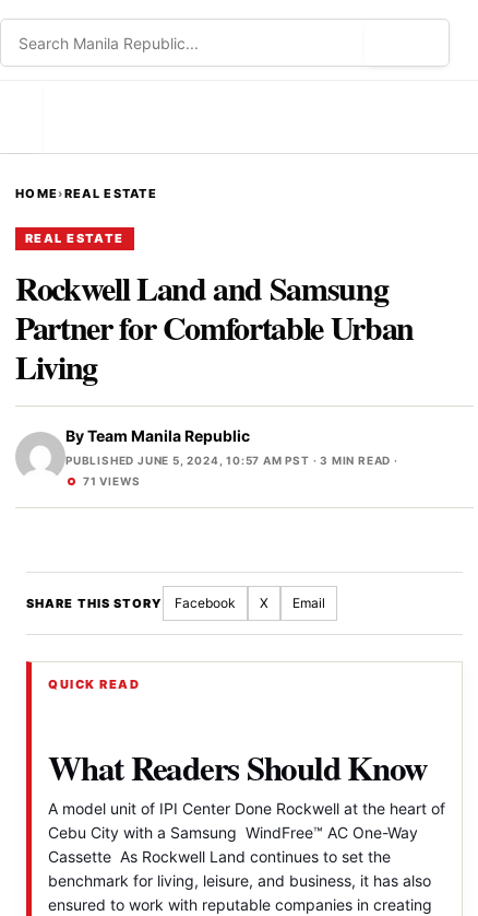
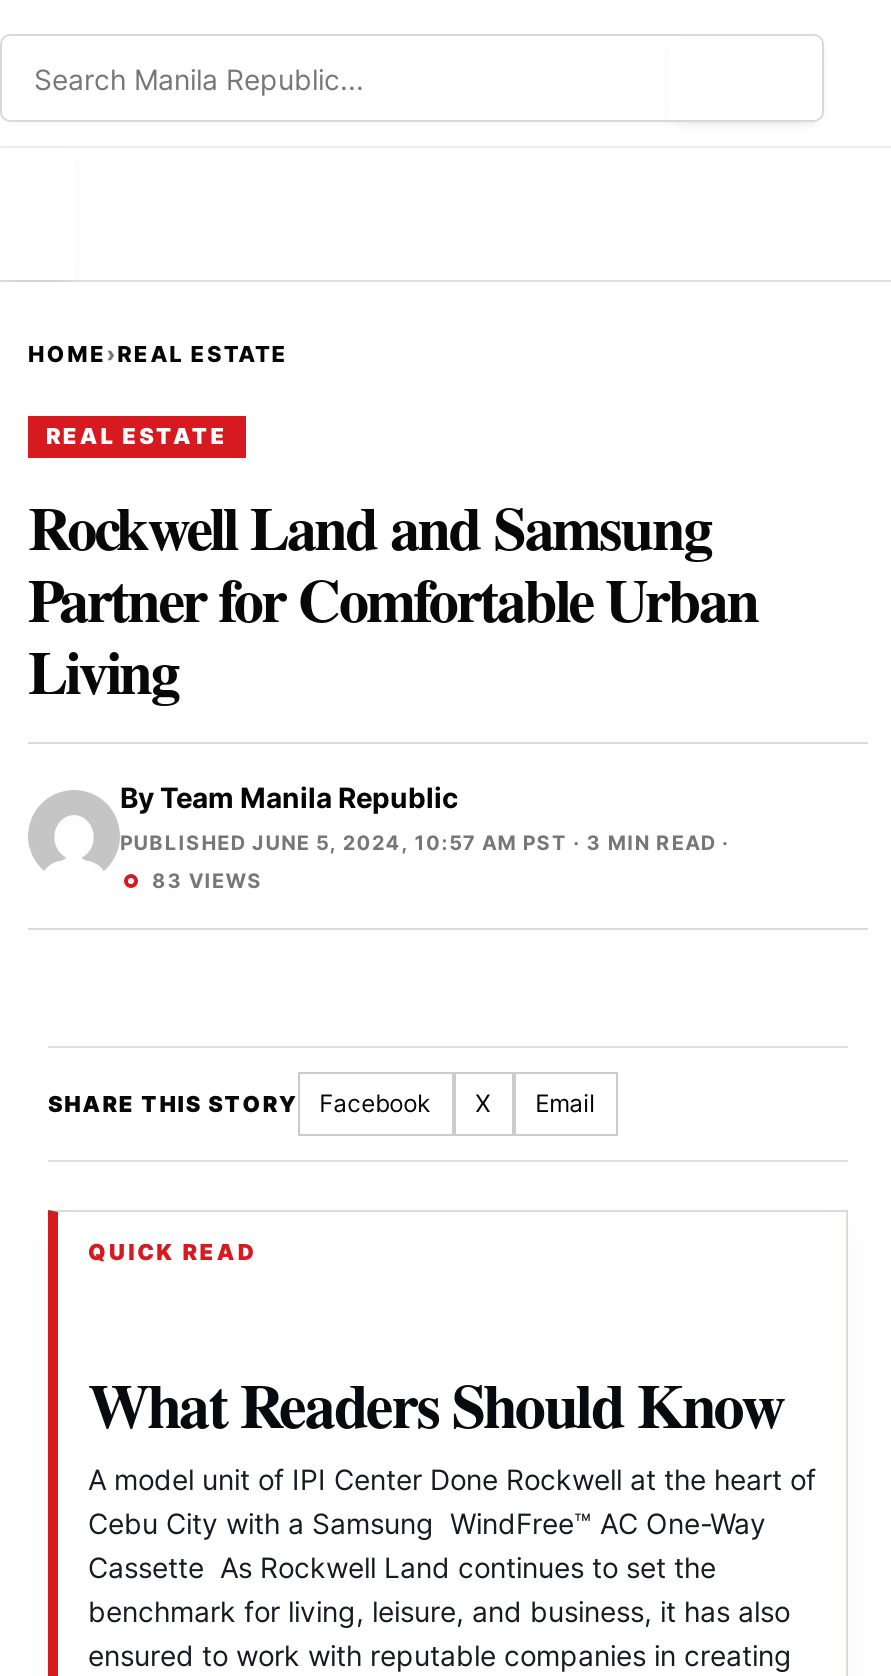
- 71 VIEWS
+ 83 VIEWS
